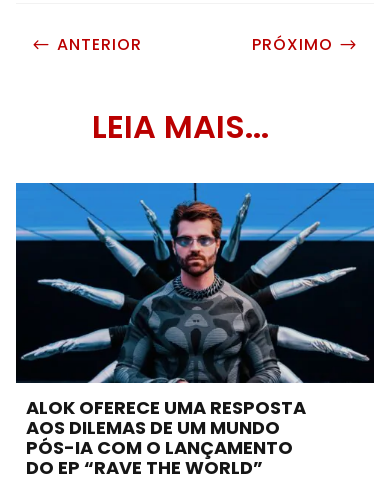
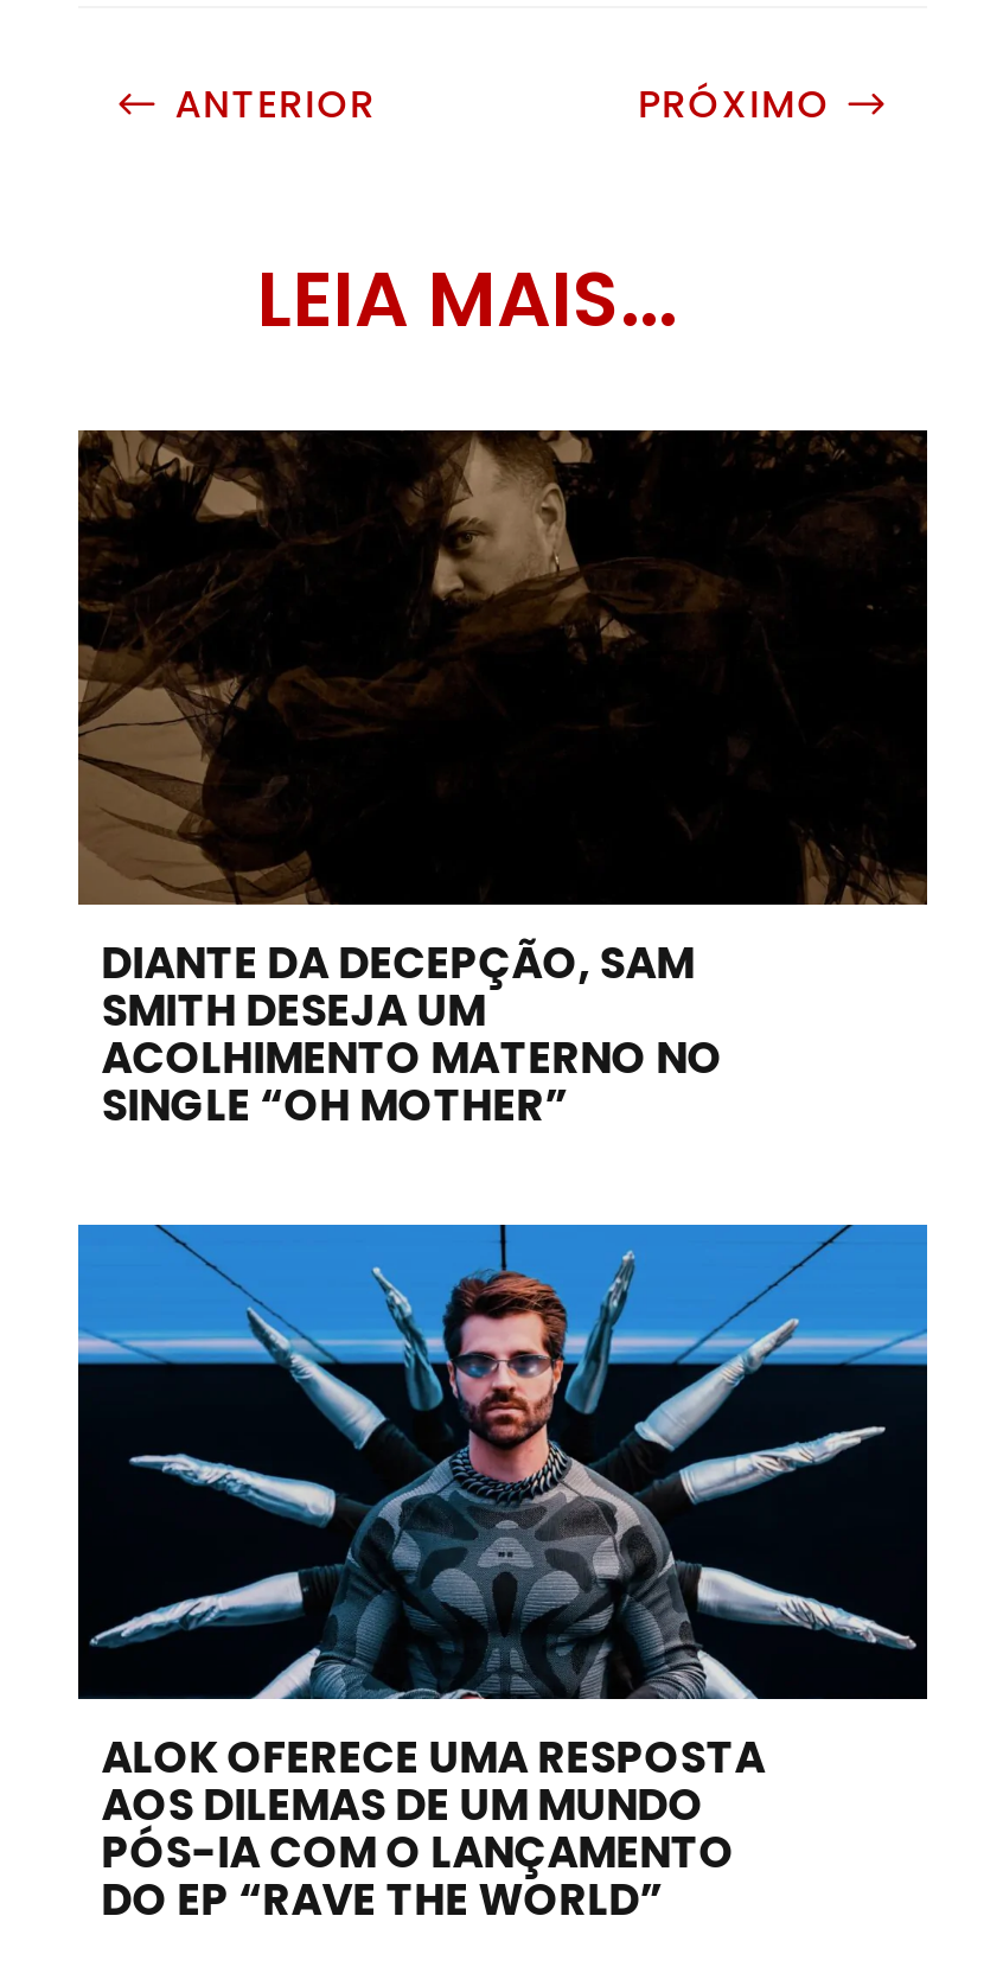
+ [image]
+ DIANTE DA DECEPÇÃO, SAM
+ SMITH DESEJA UM
+ ACOLHIMENTO MATERNO NO
+ SINGLE “OH MOTHER”
